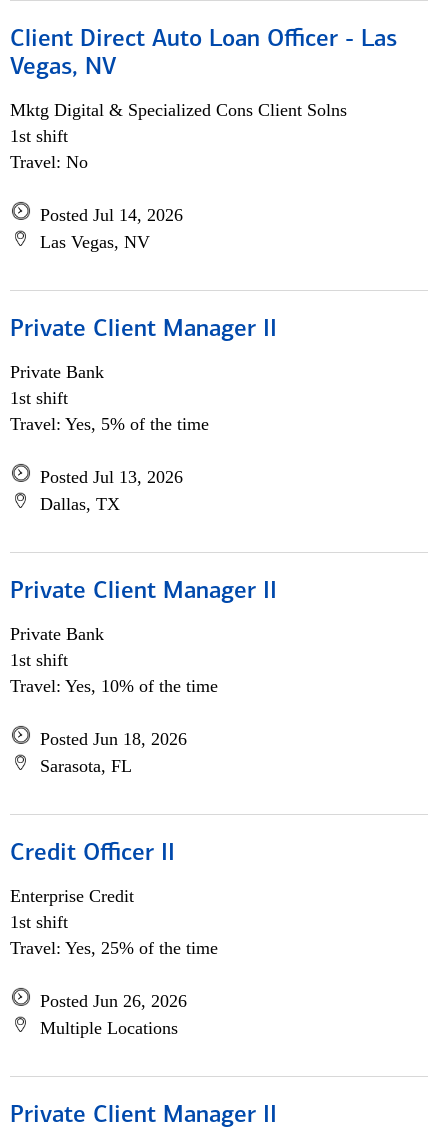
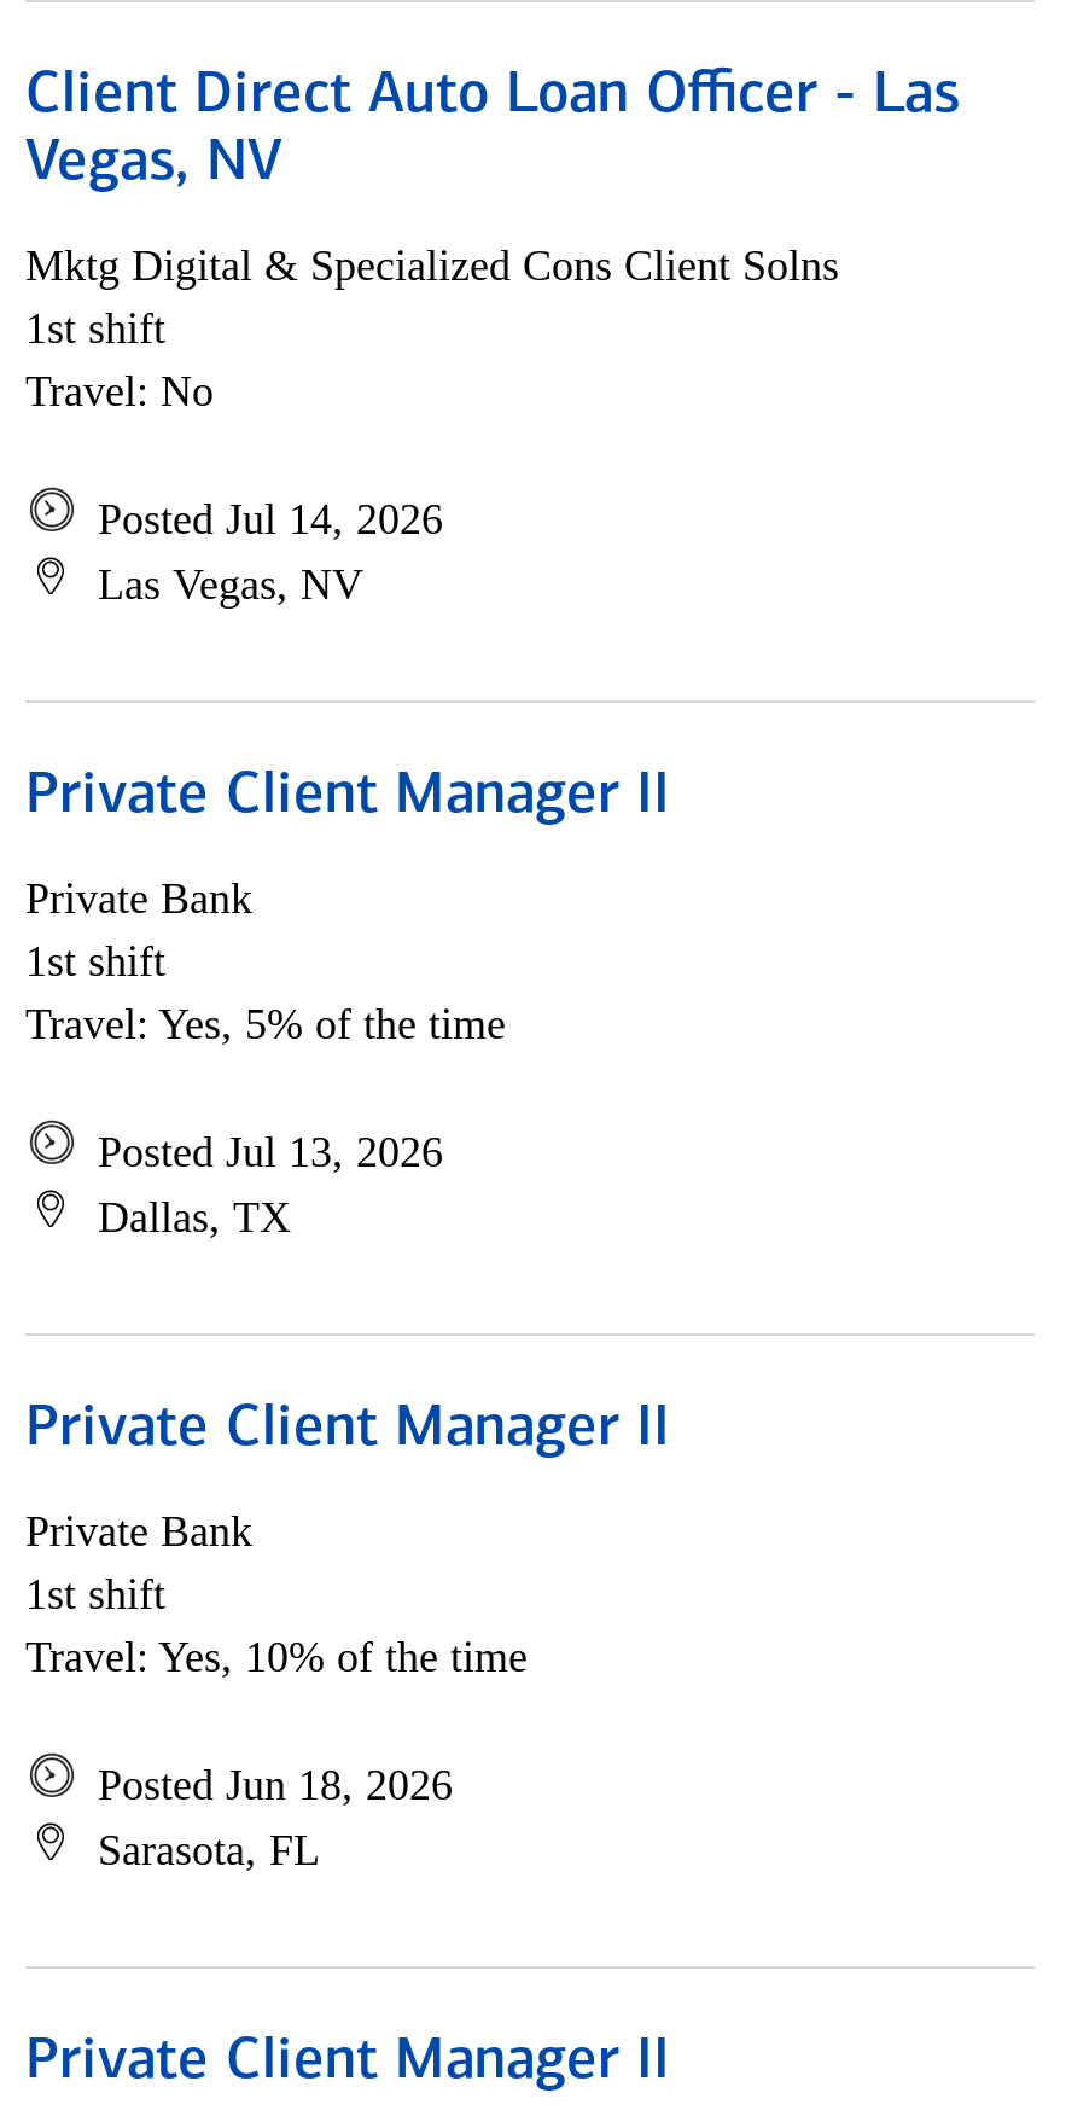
- Credit Officer II
- Enterprise Credit
- 1st shift
- Travel: Yes, 25% of the time
- Posted Jun 26, 2026
- Multiple Locations
